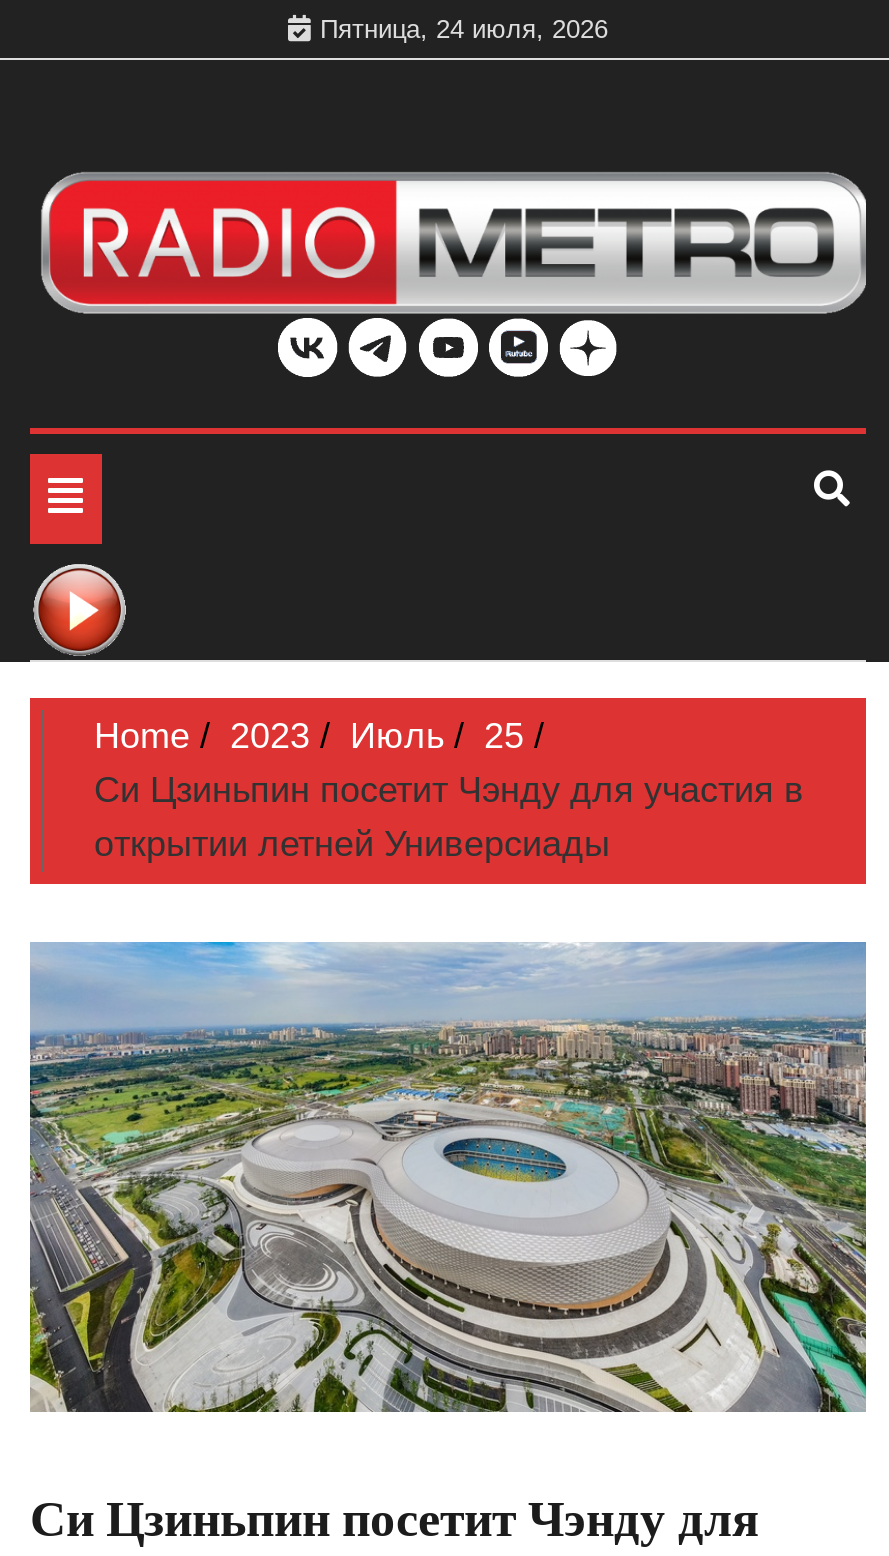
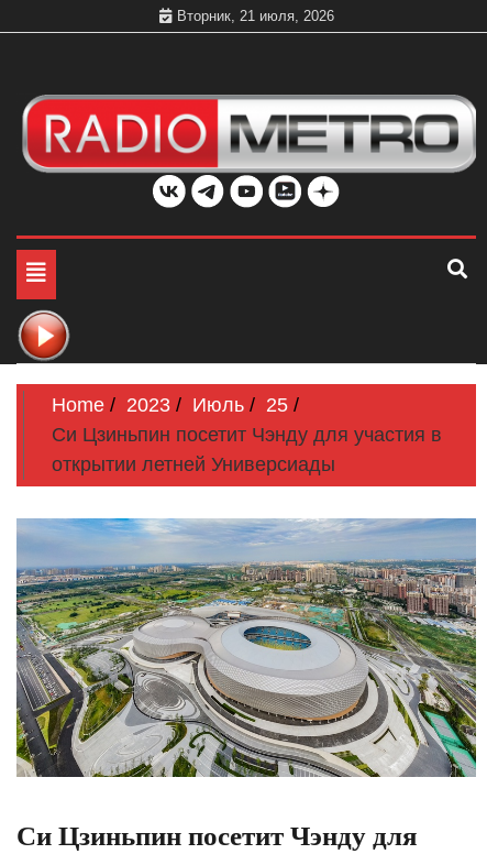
- Пятница, 24 июля, 2026
+ Вторник, 21 июля, 2026
